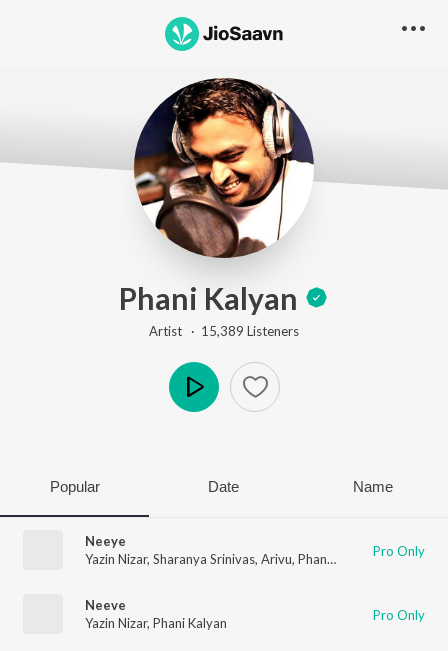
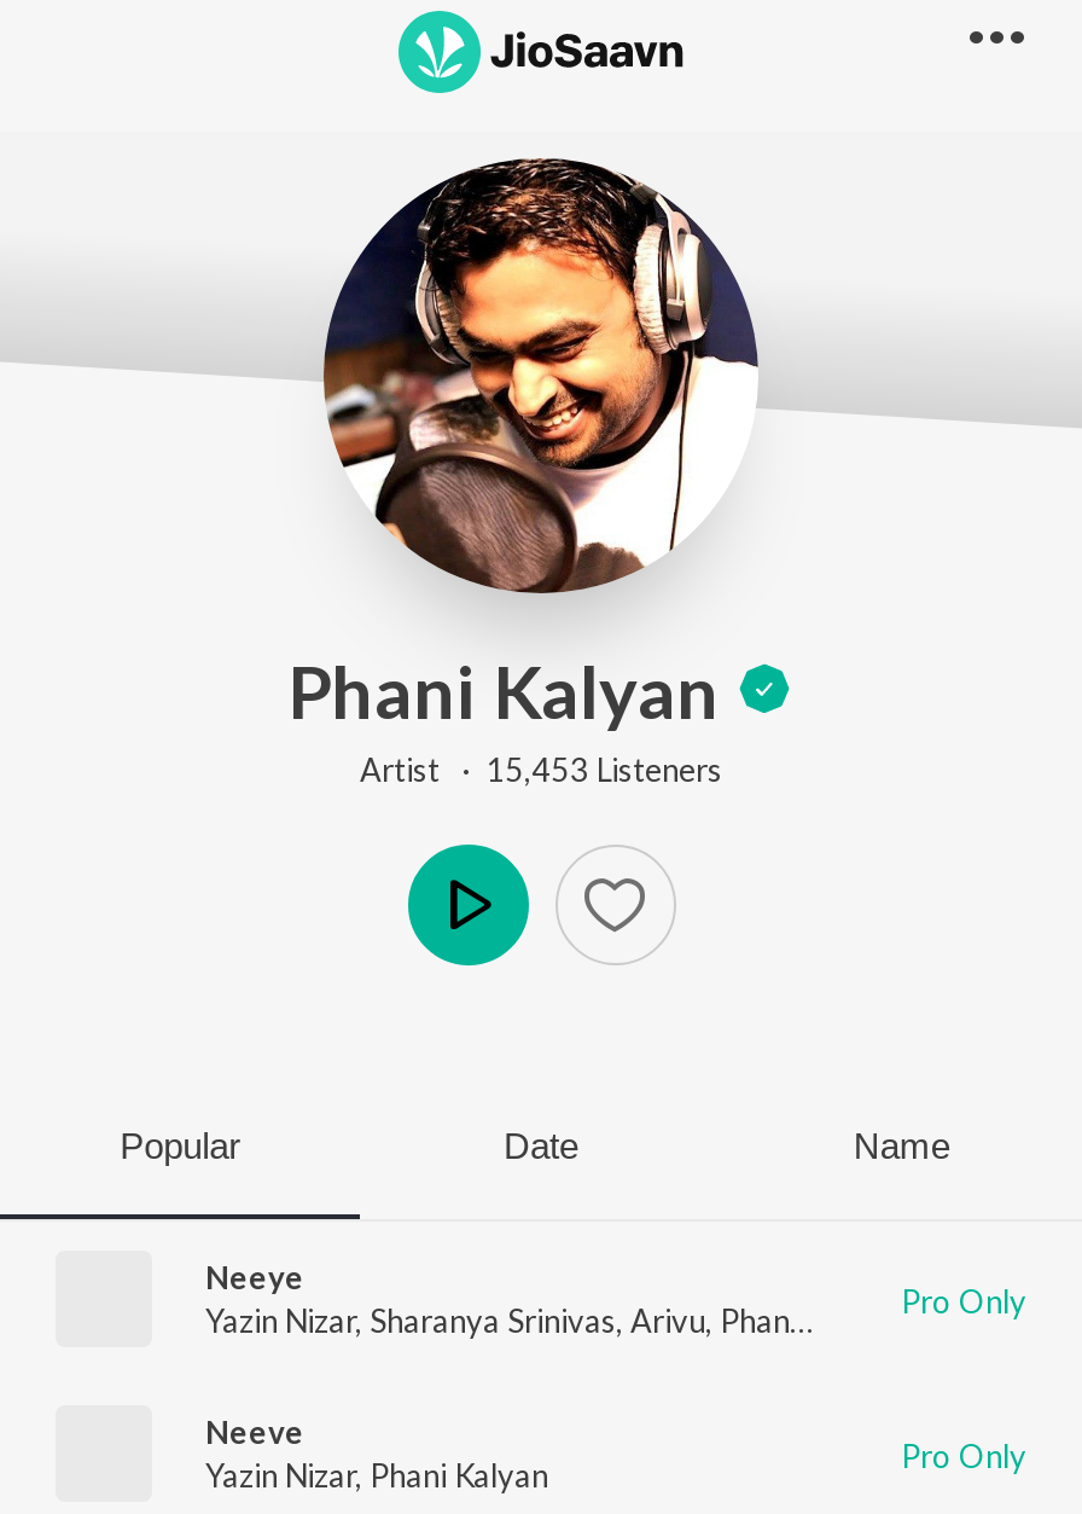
- Artist · 15,389 Listeners
+ Artist · 15,453 Listeners
